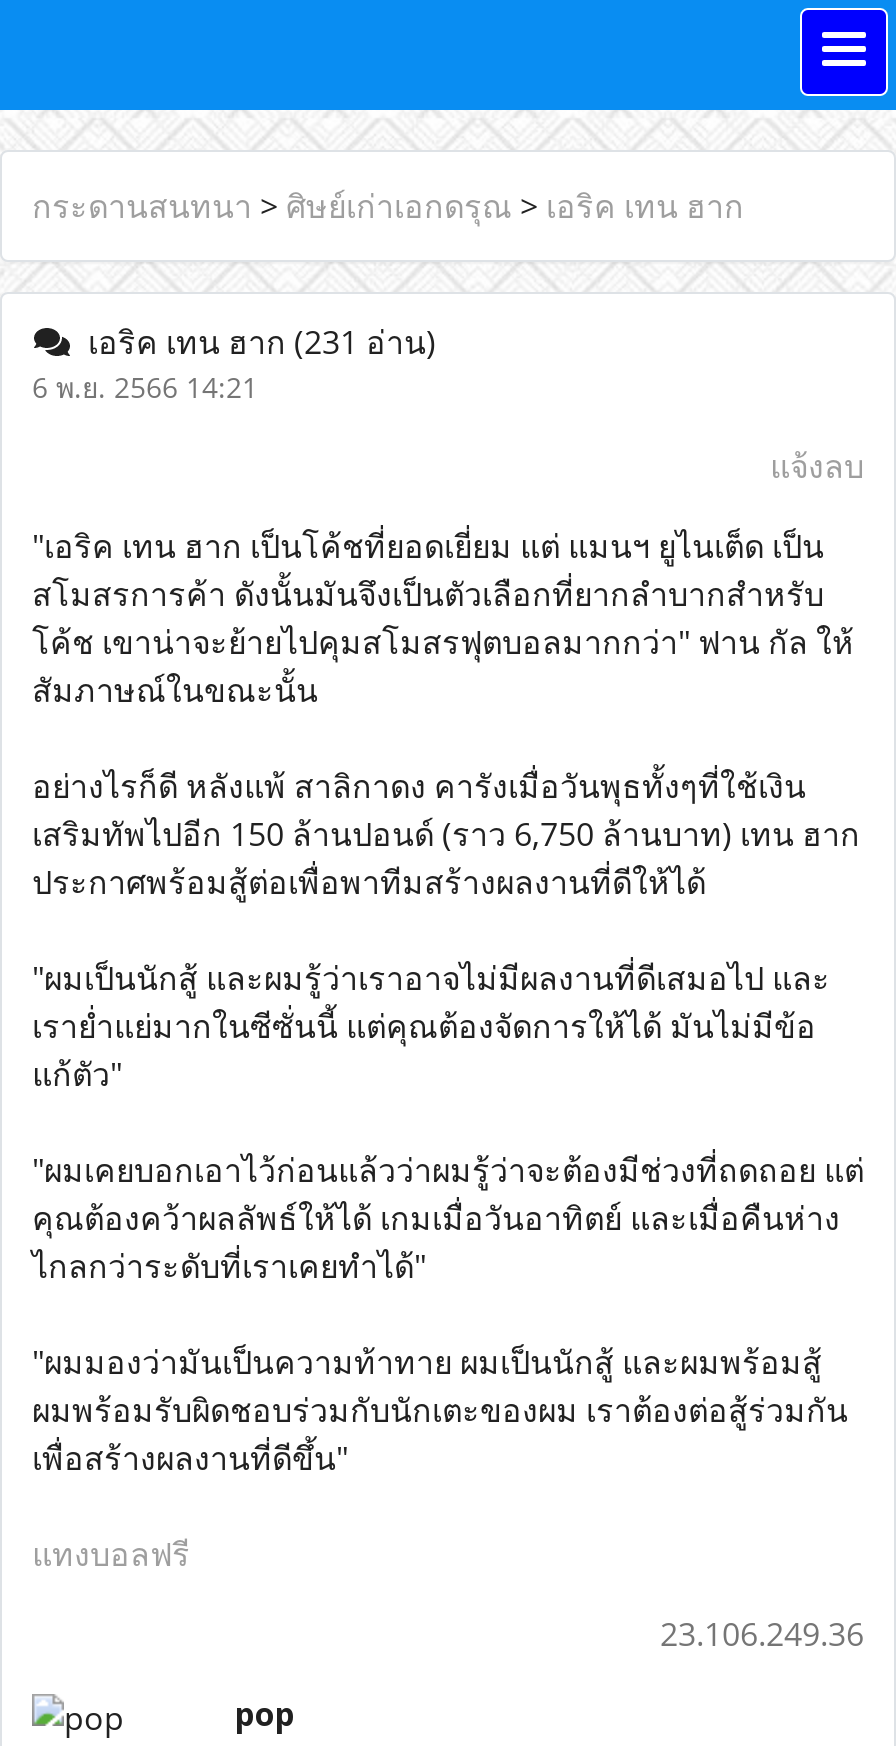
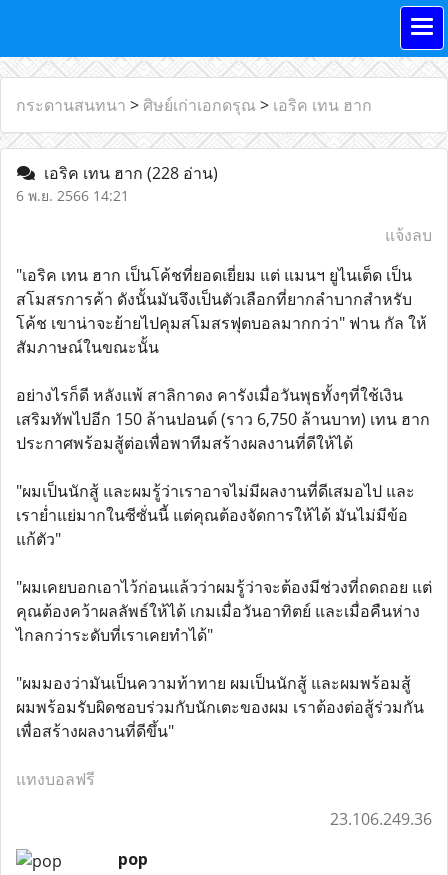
- เอริค เทน ฮาก(231 อ่าน)
+ เอริค เทน ฮาก(228 อ่าน)
